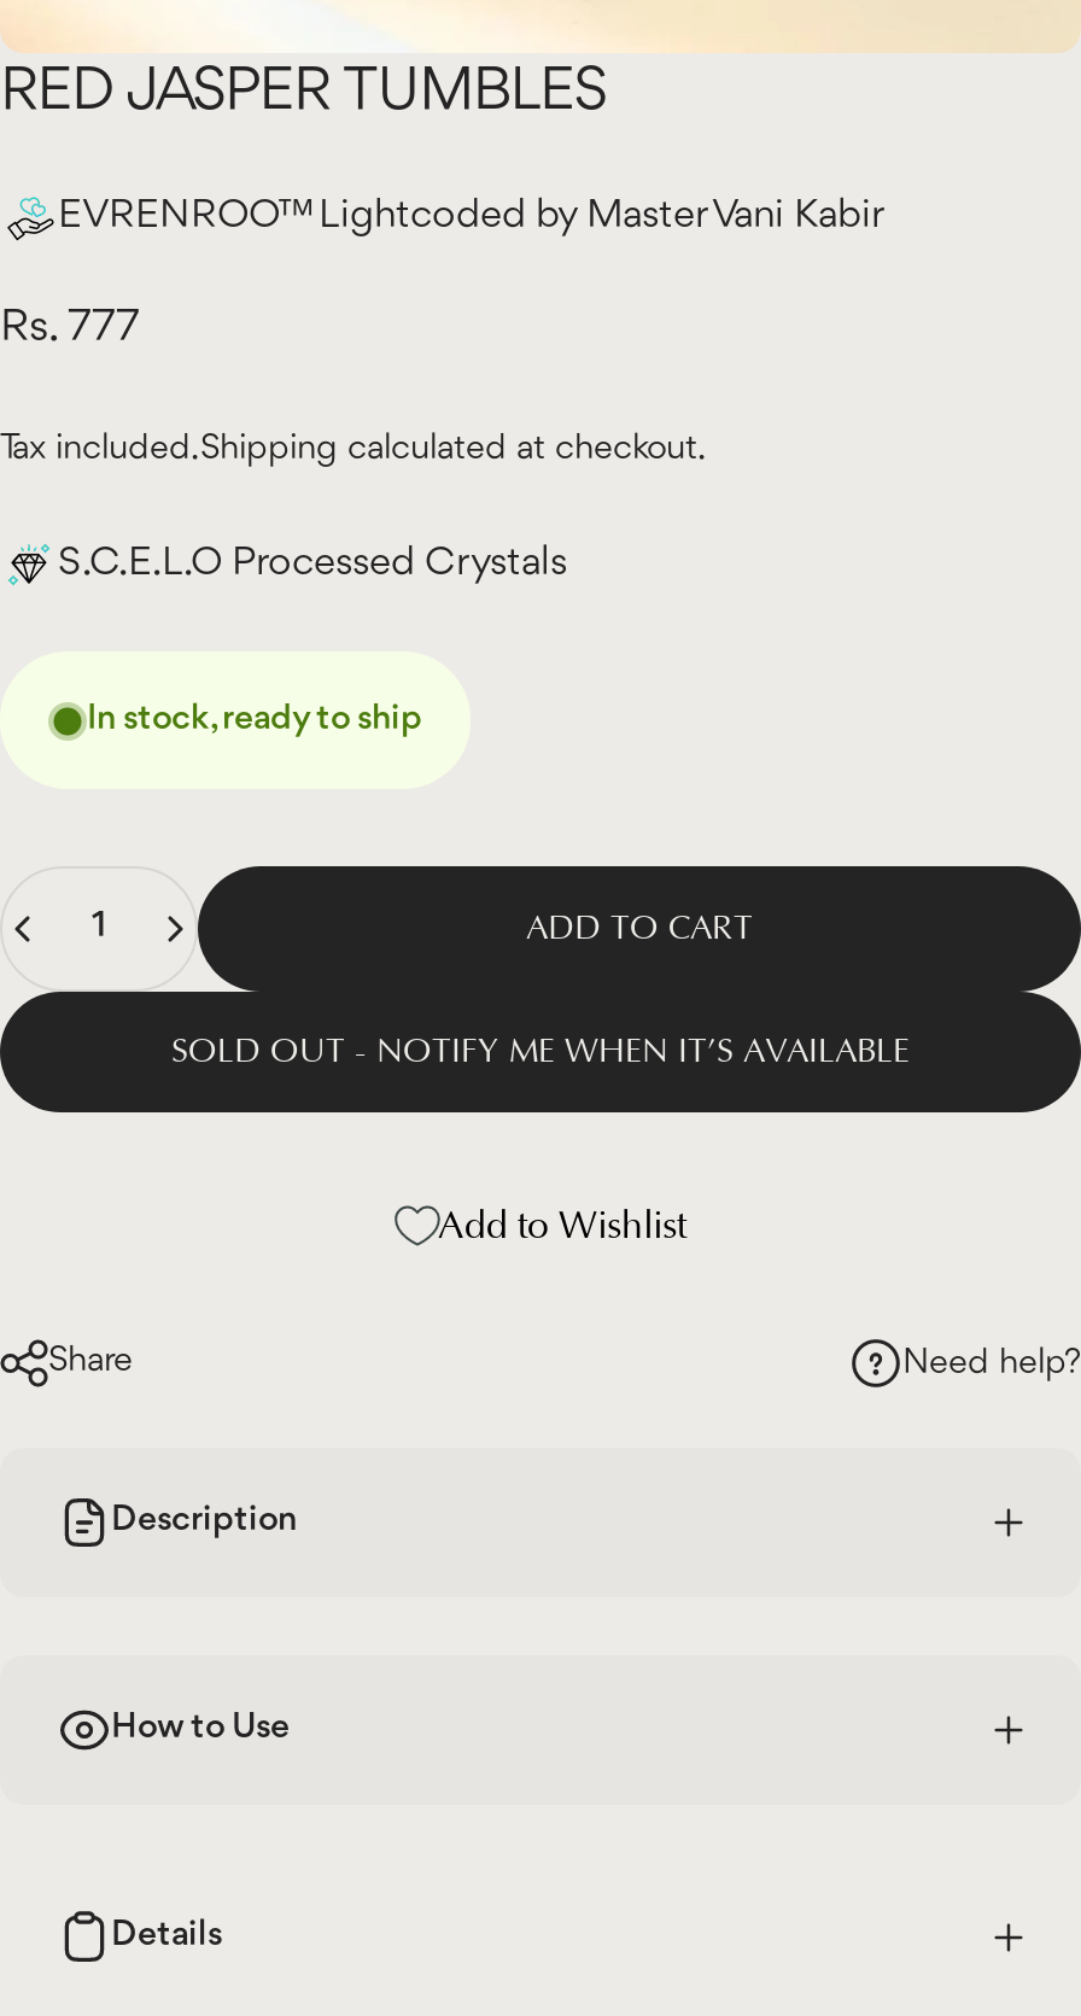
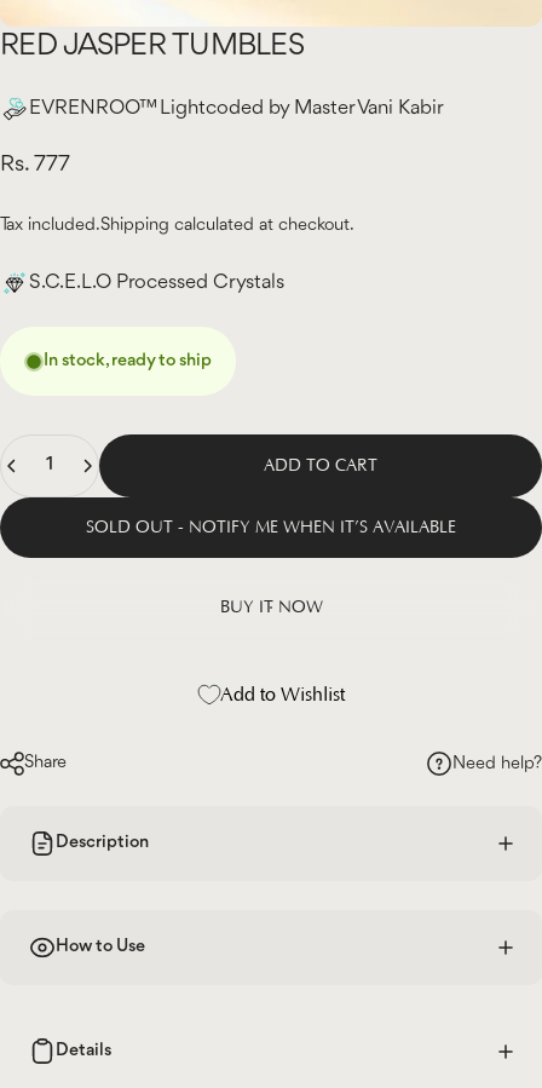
+ BUY IT NOW
